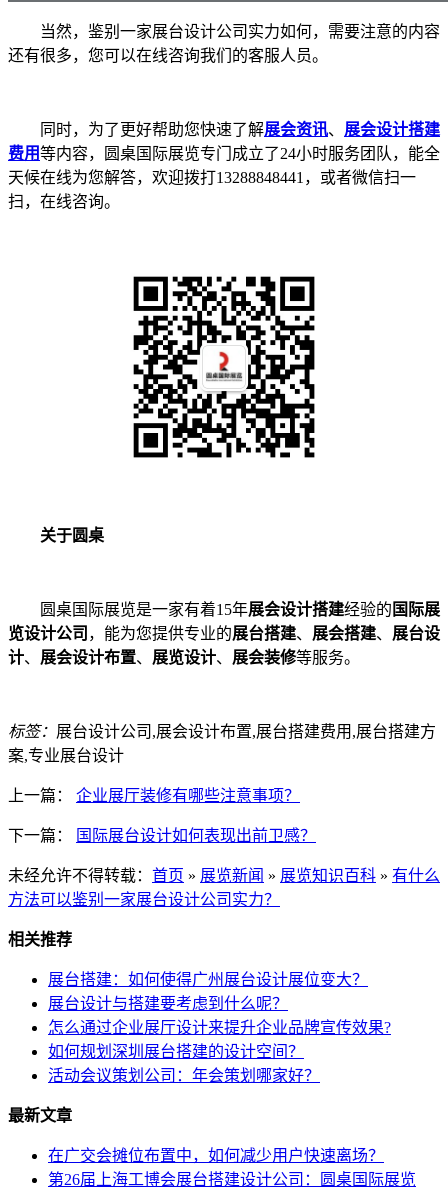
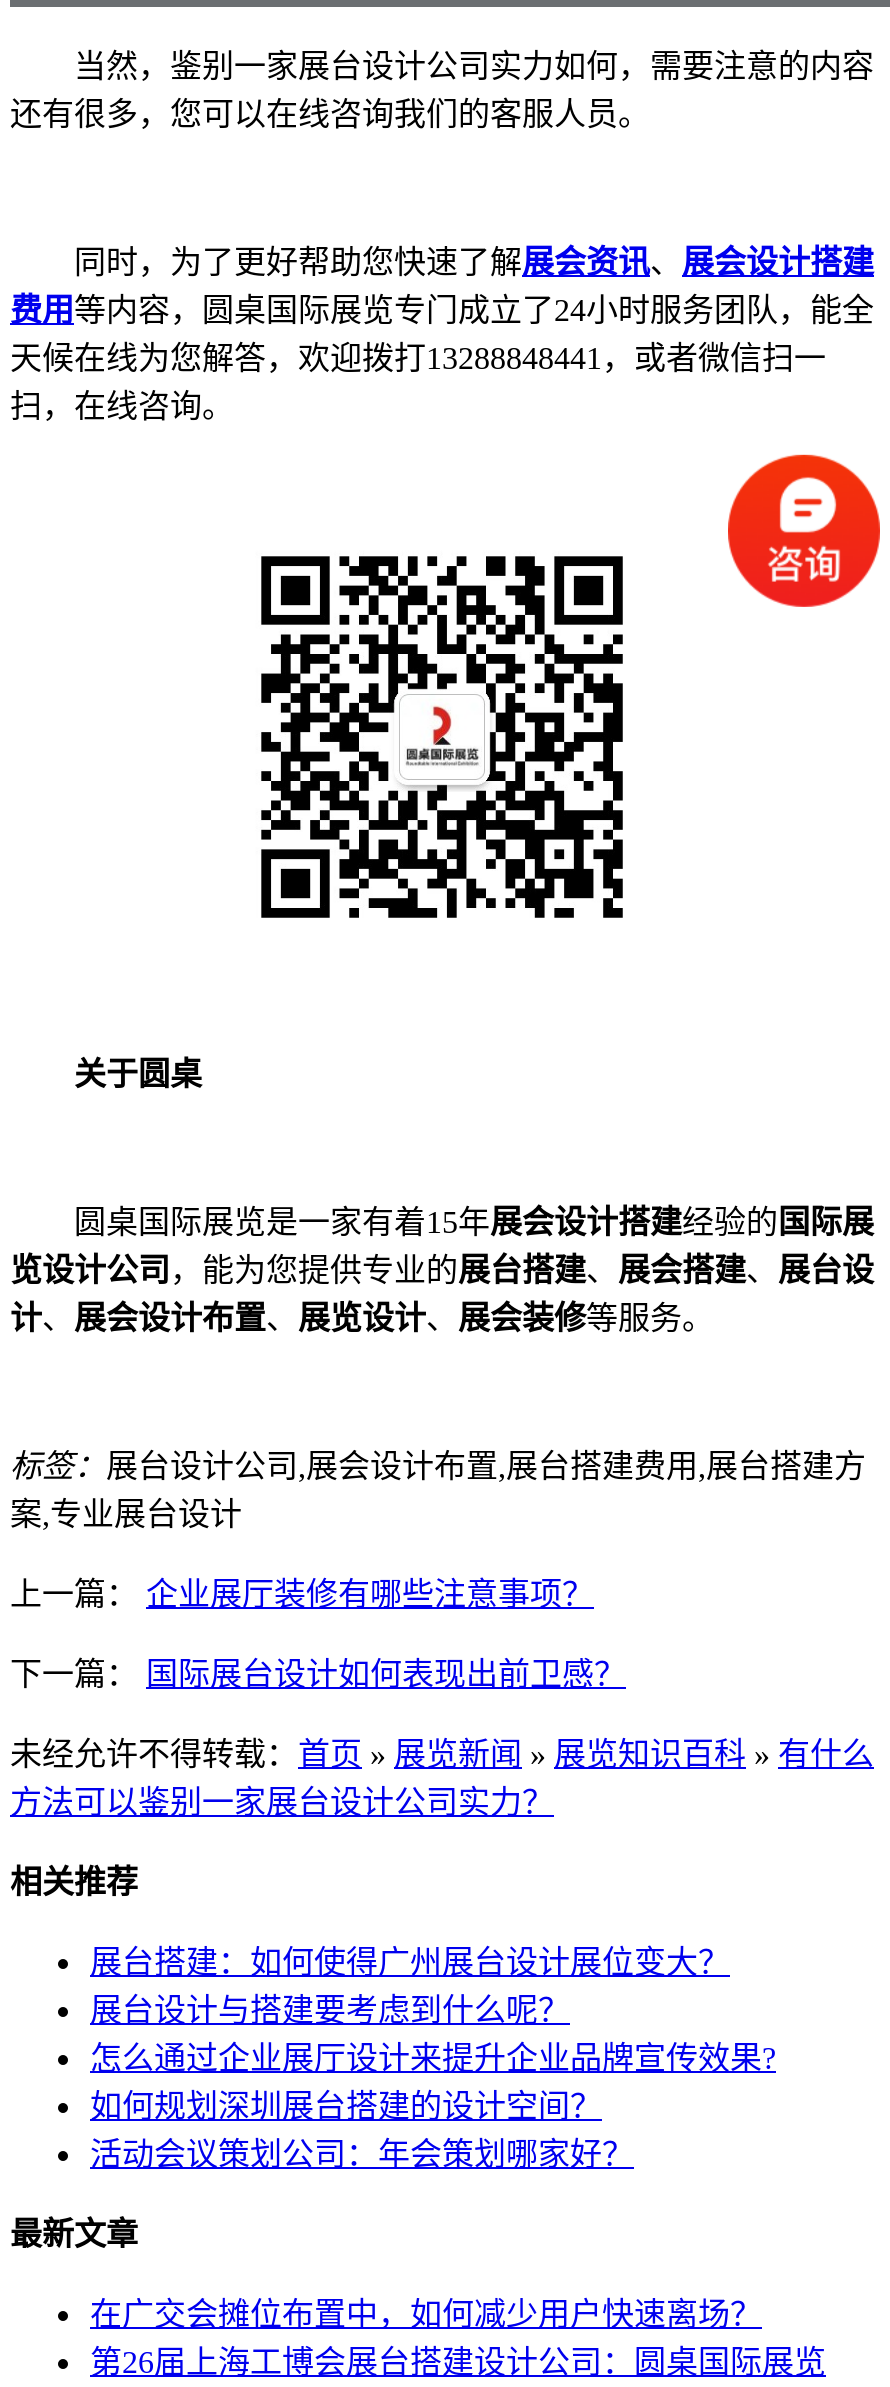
+ [image]
